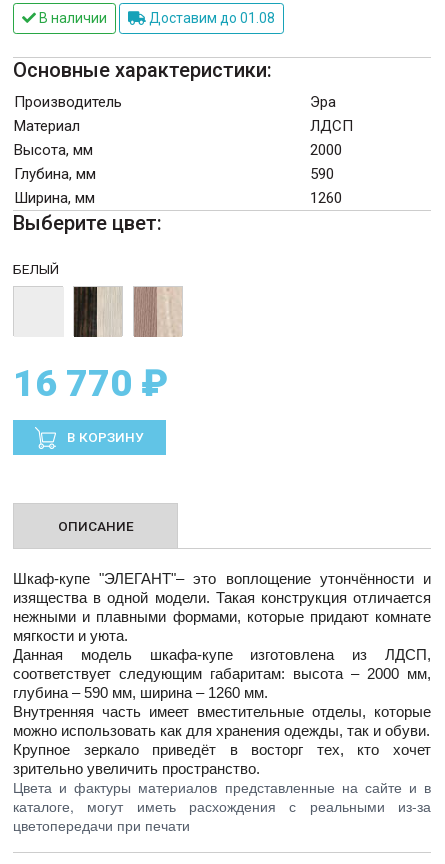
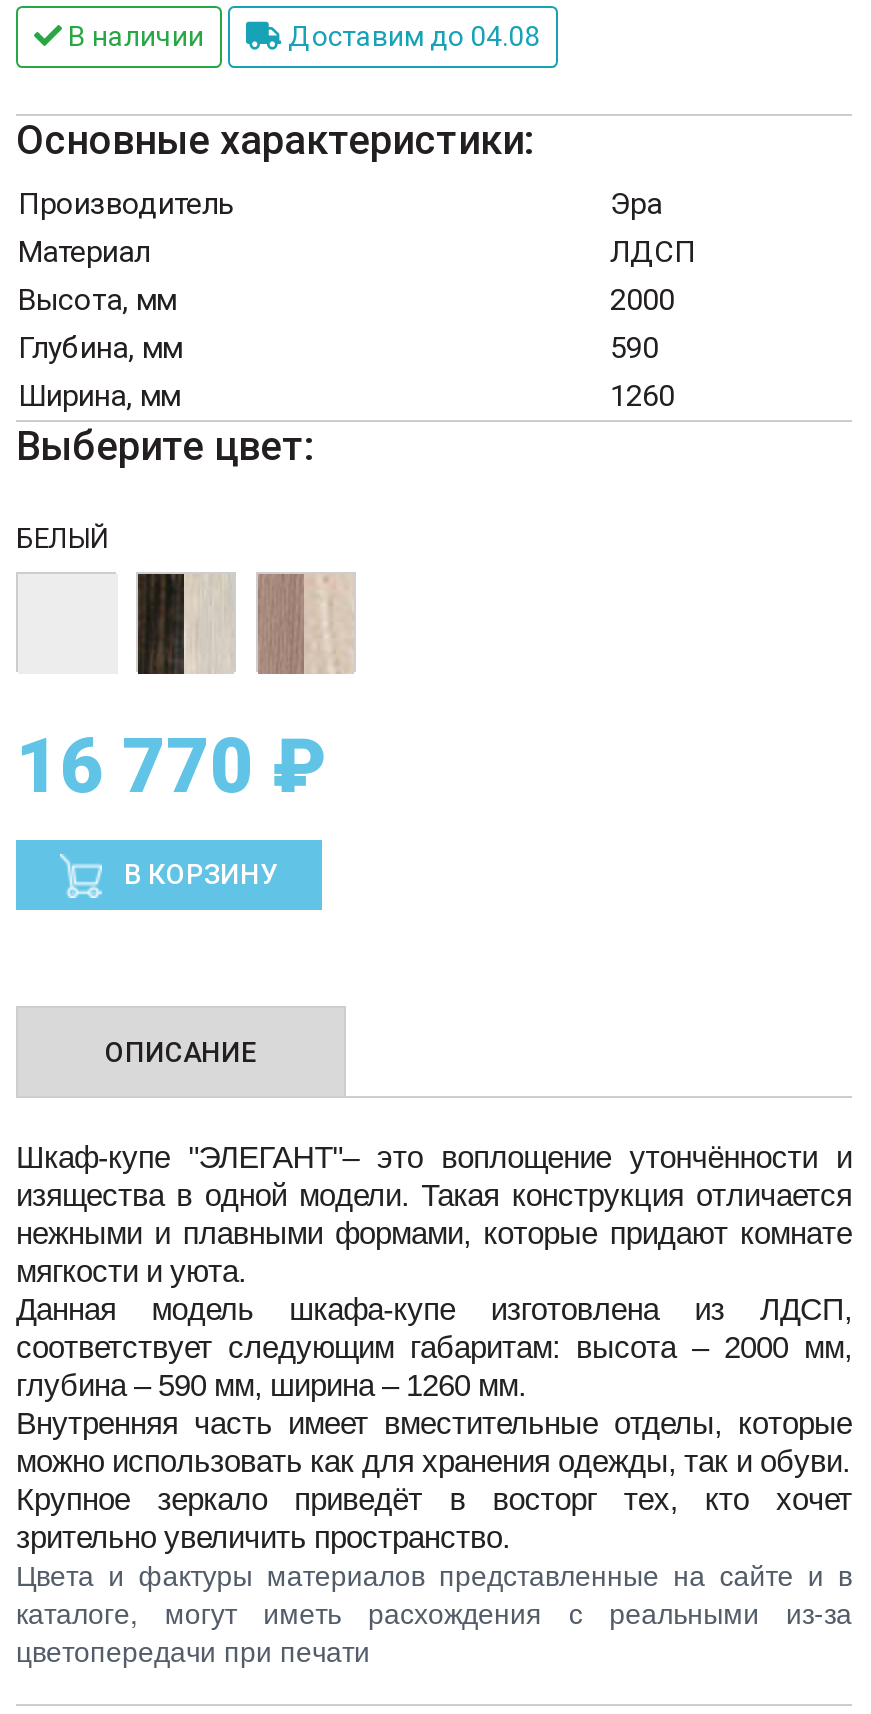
- Доставим до 01.08
+ Доставим до 04.08
